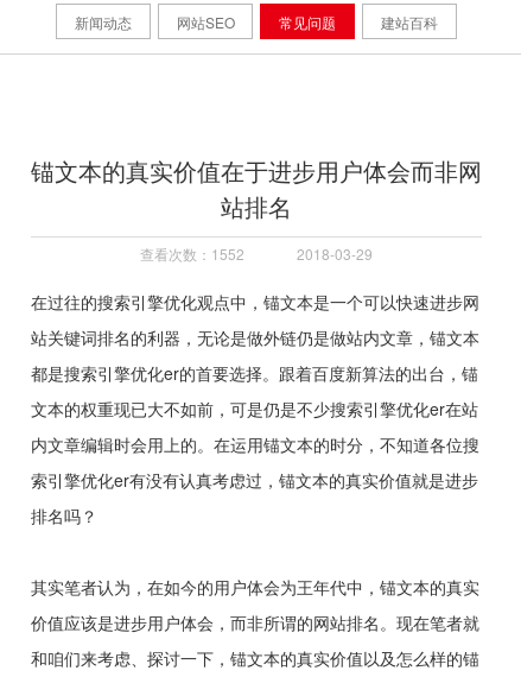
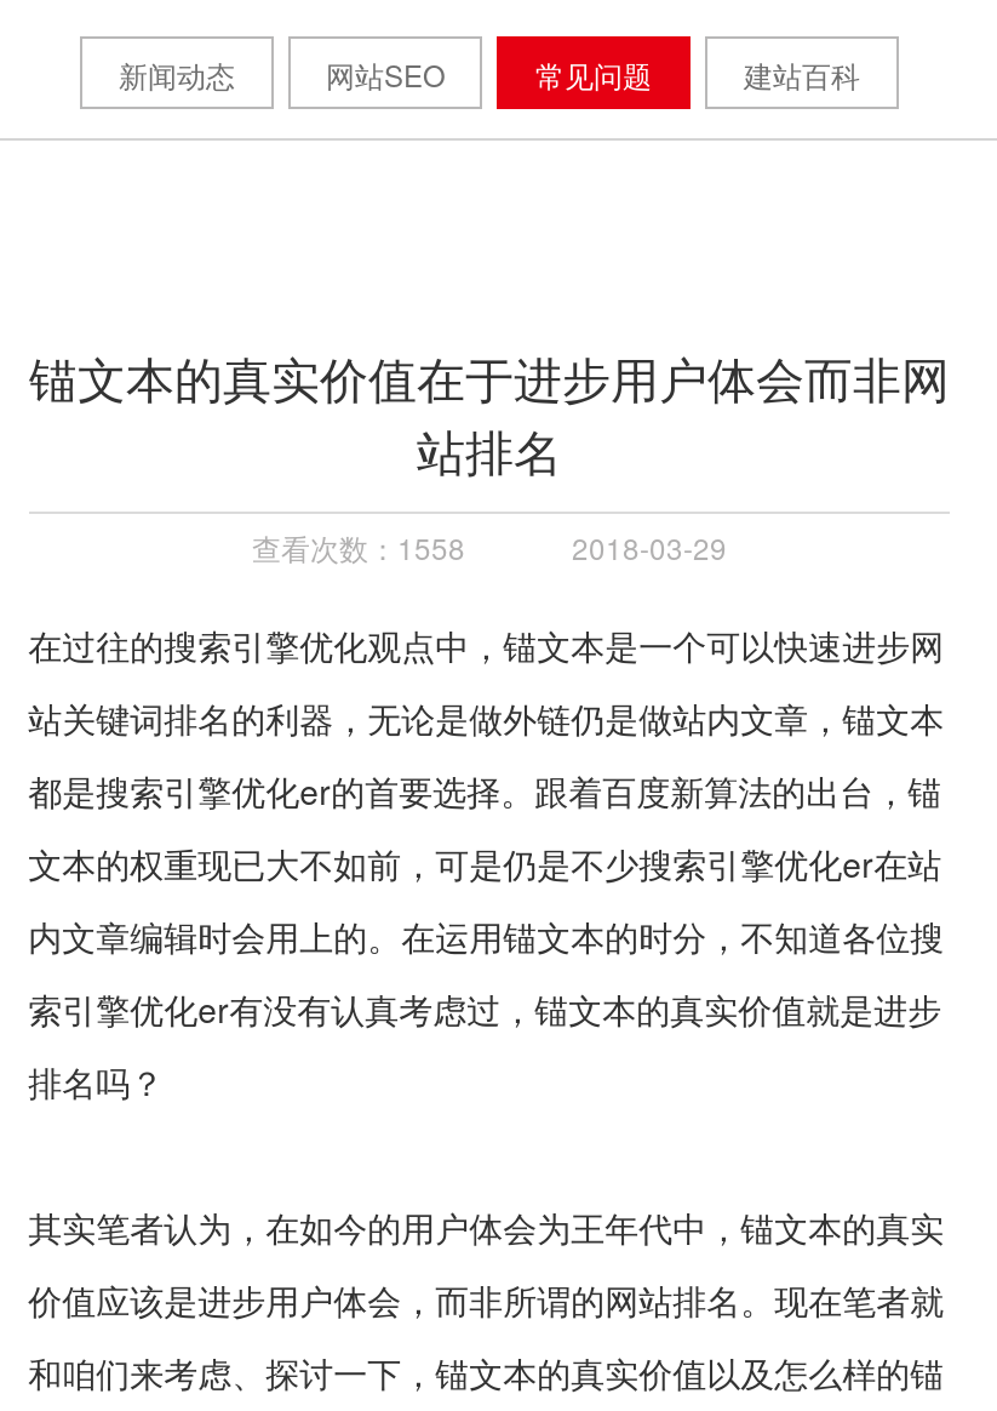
- 查看次数：1552
+ 查看次数：1558
